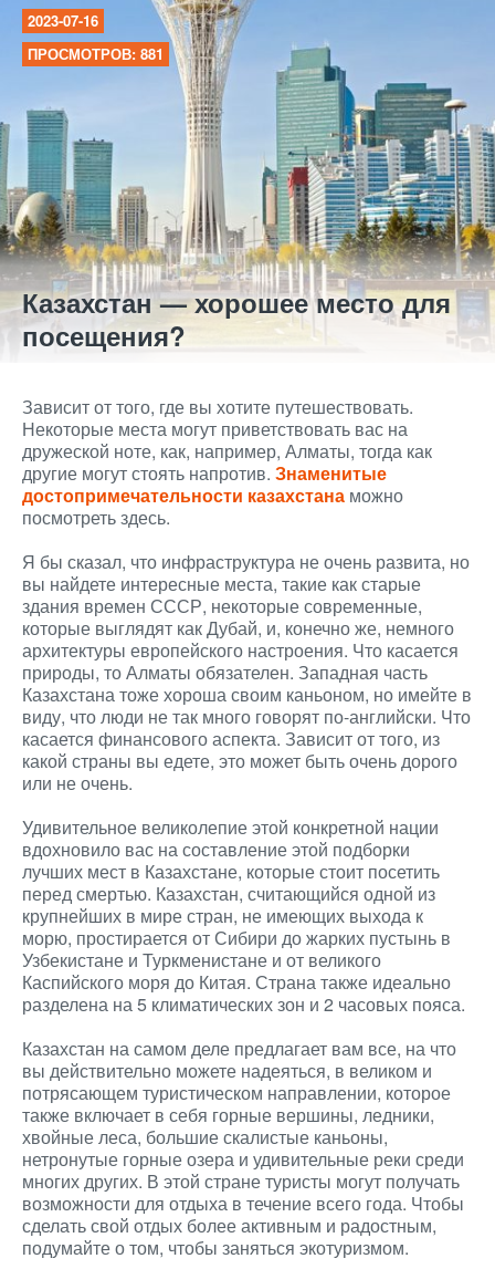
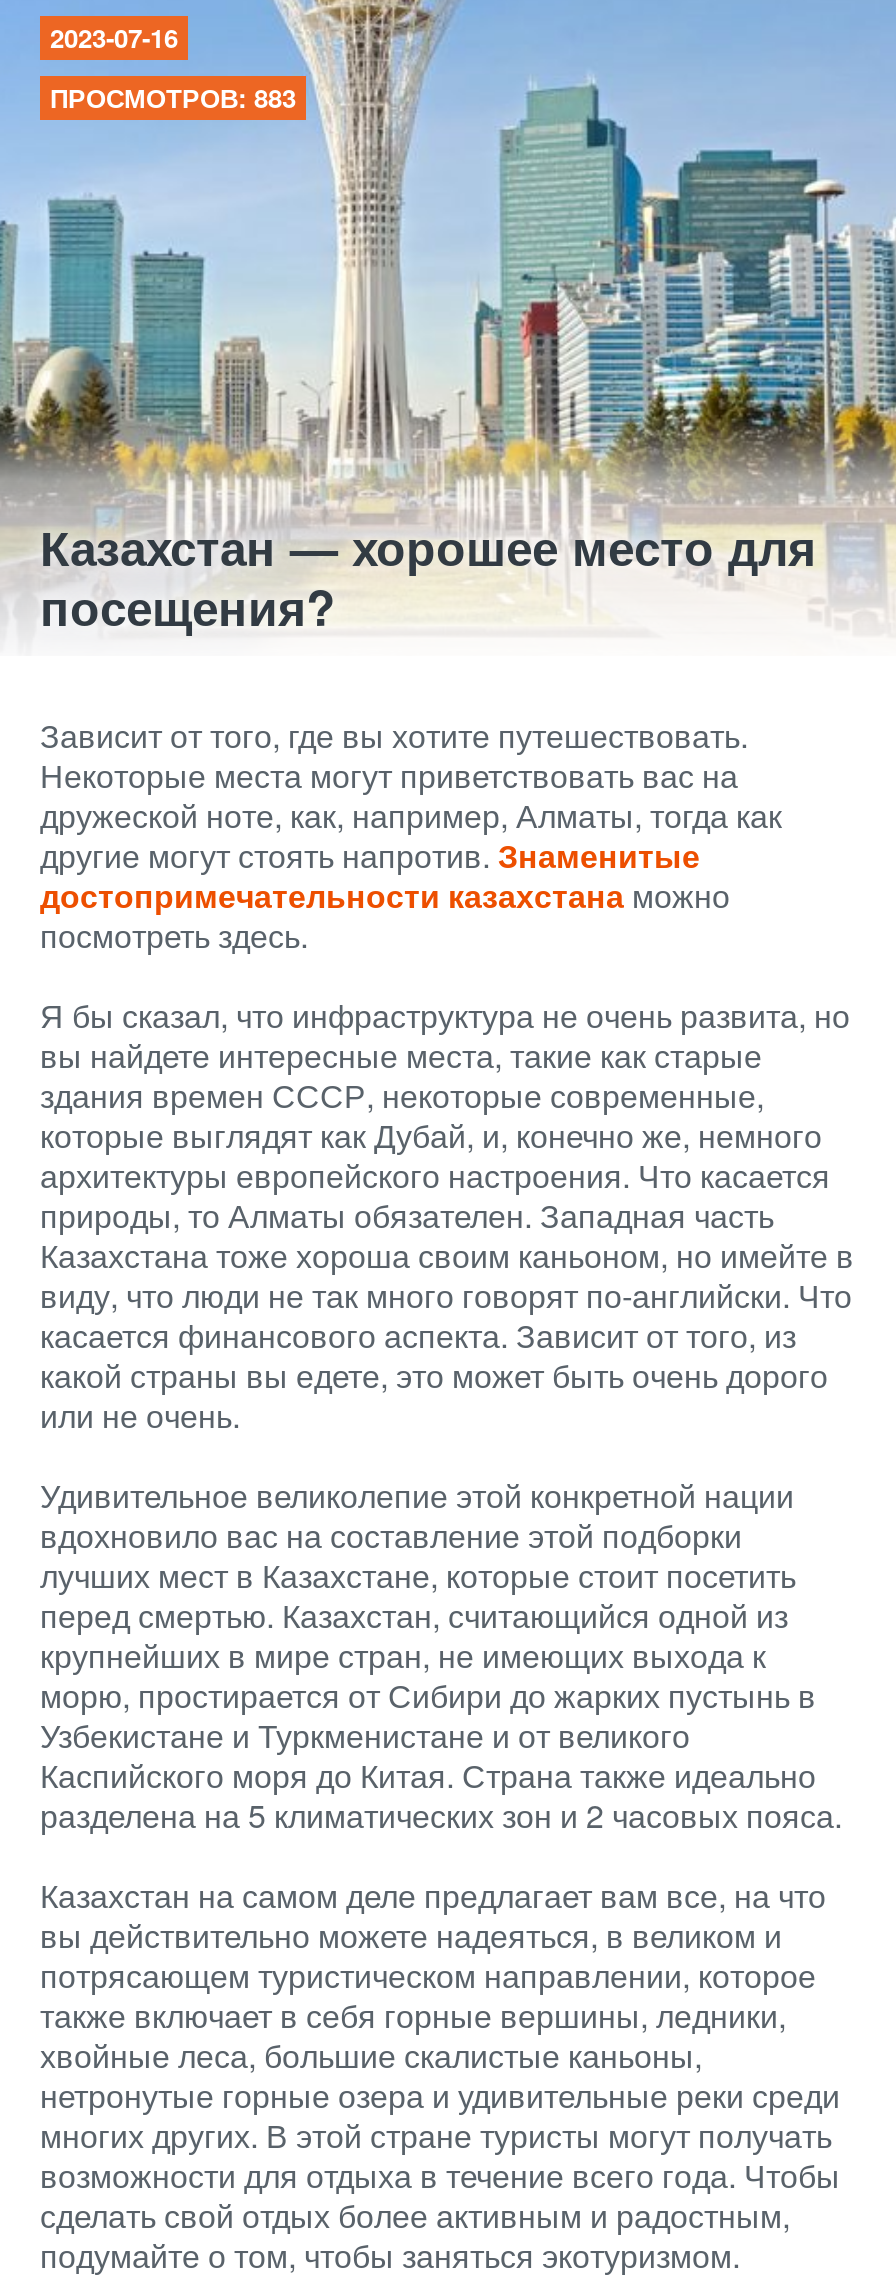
- ПРОСМОТРОВ: 881
+ ПРОСМОТРОВ: 883
